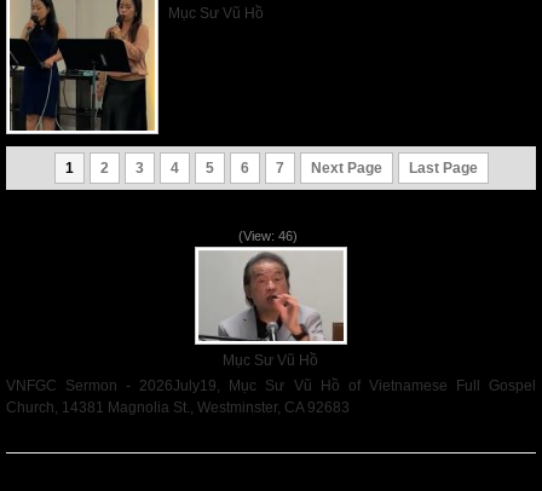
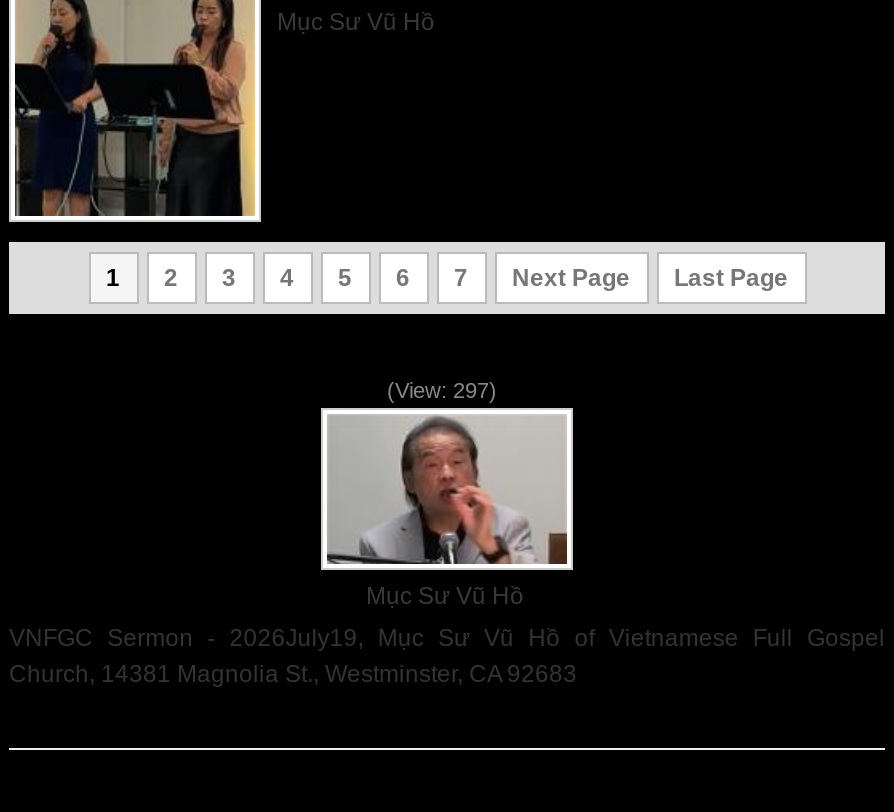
- (View: 46)
+ (View: 297)
